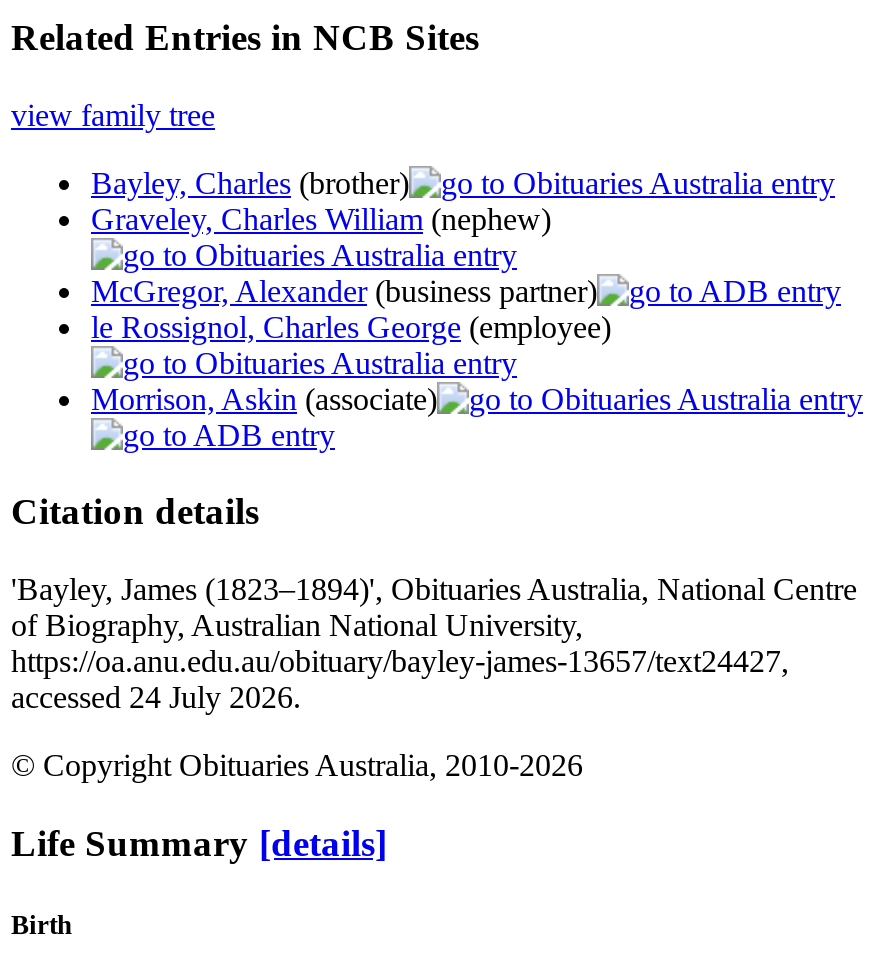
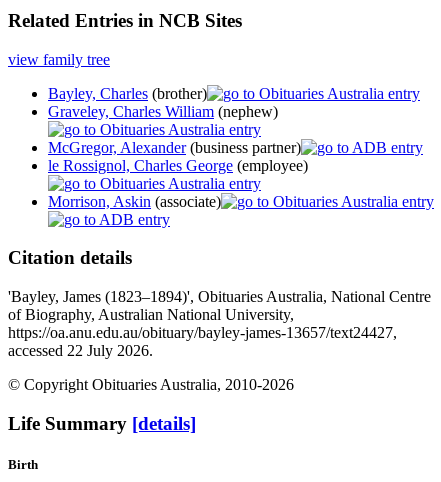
- accessed 24 July 2026.
+ accessed 22 July 2026.
